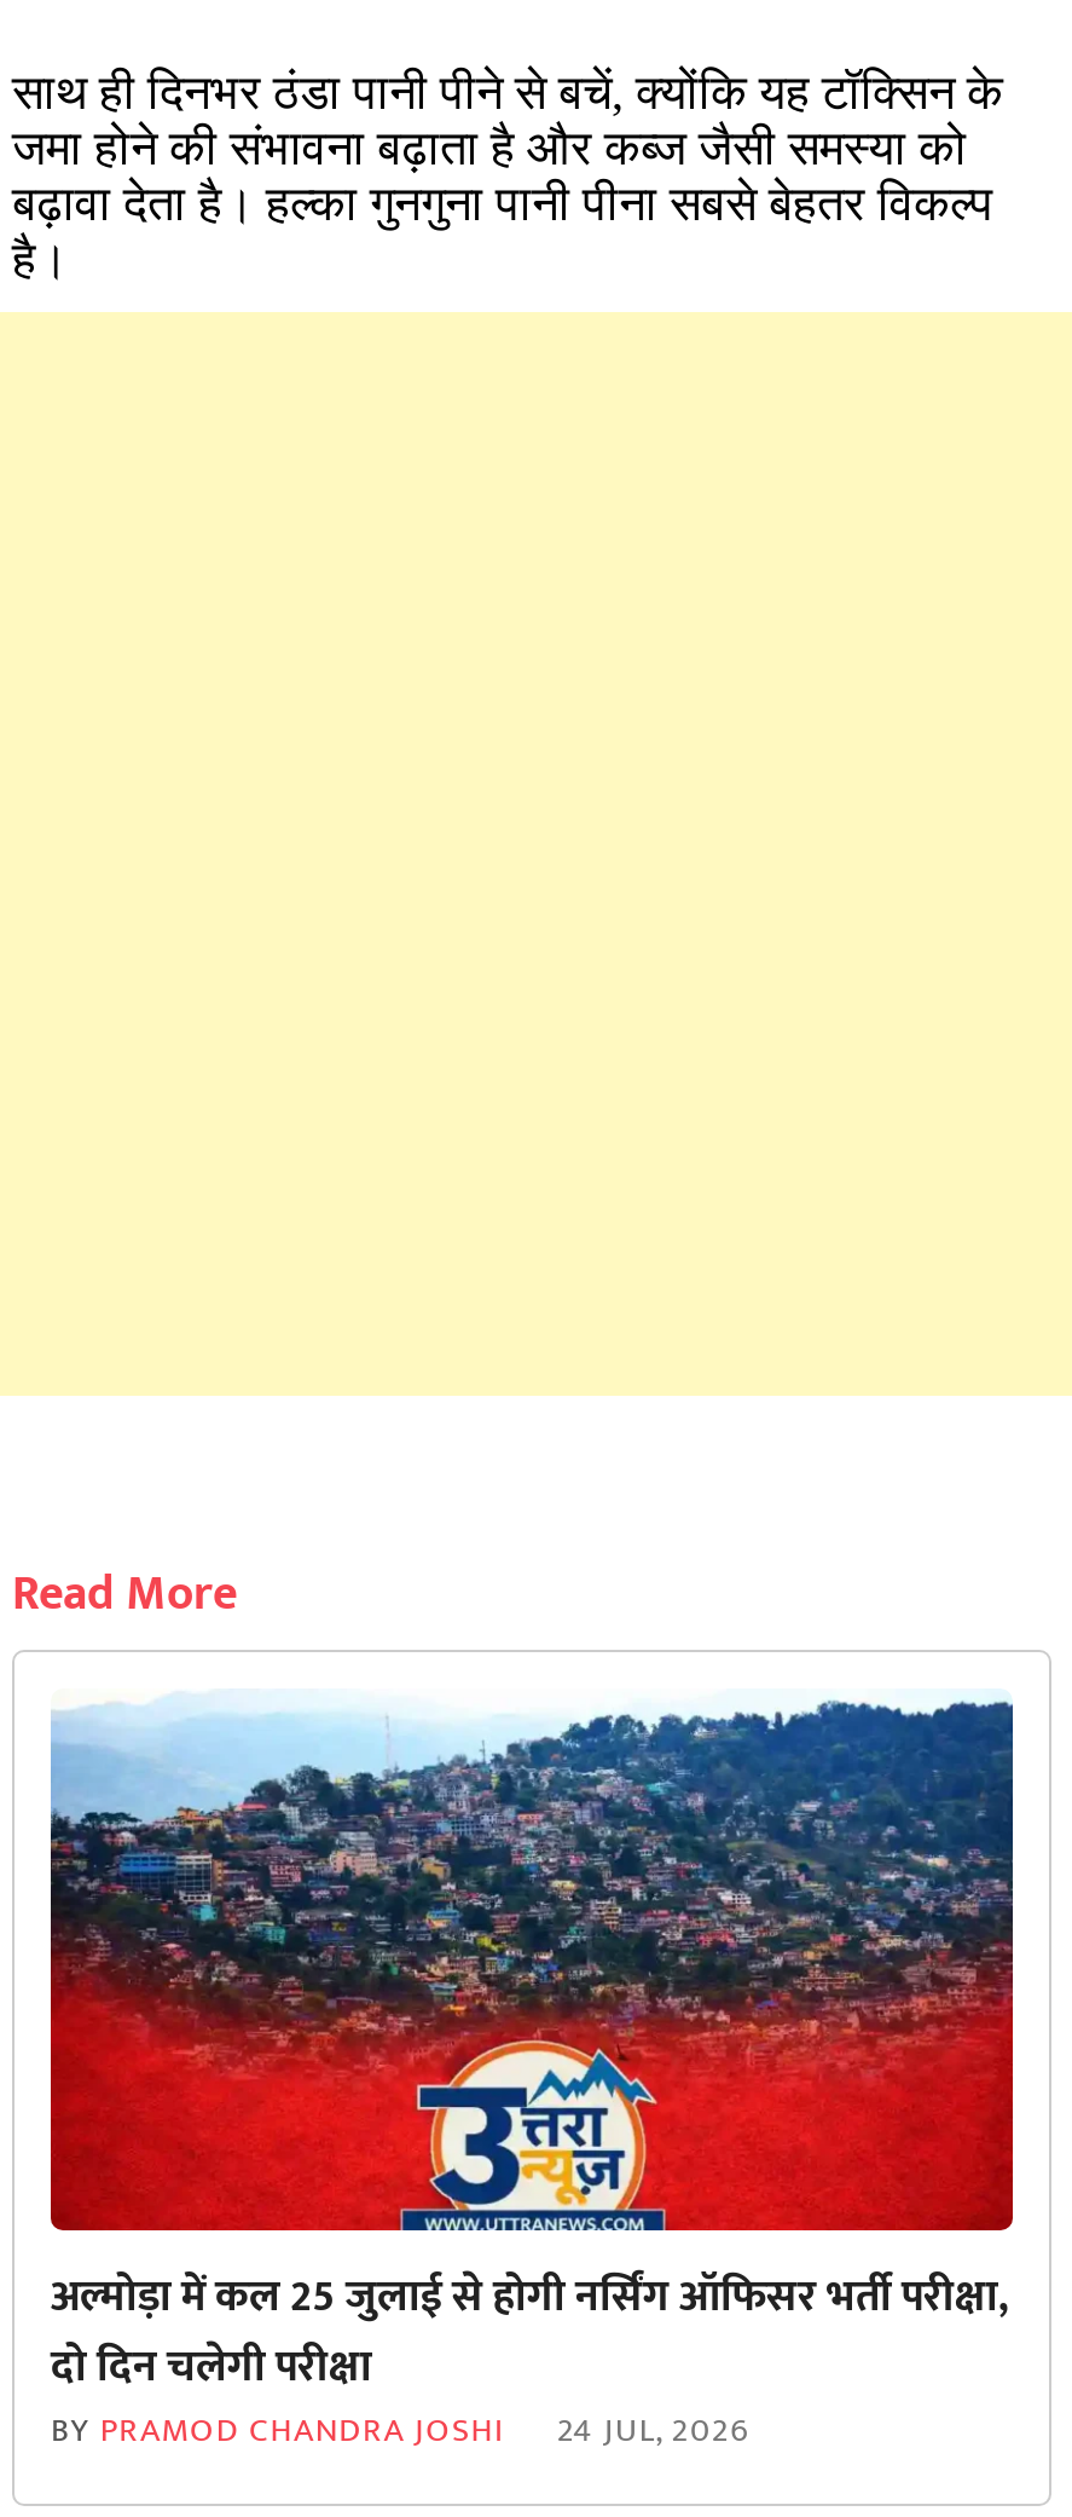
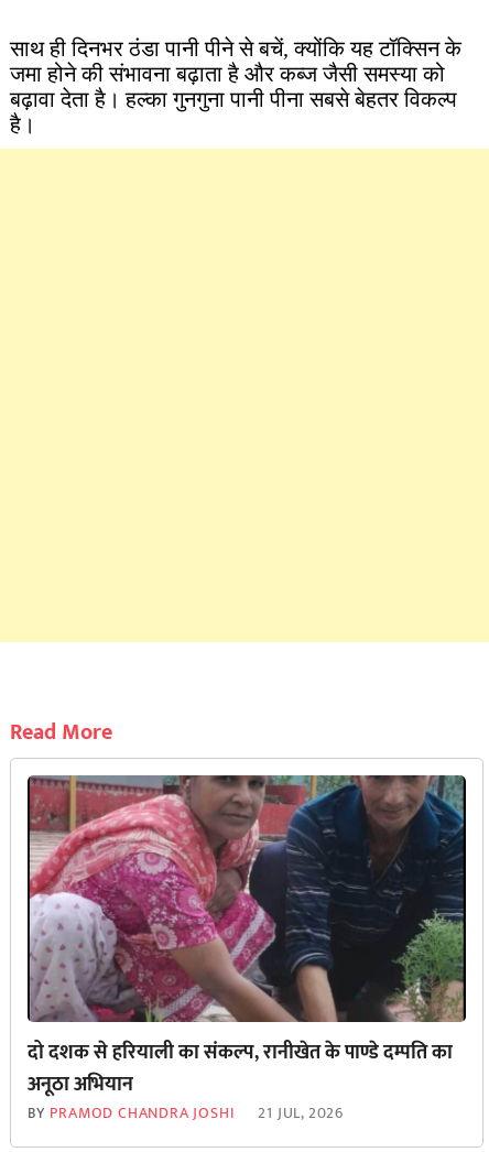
- [image]
- अल्मोड़ा में कल 25 जुलाई से होगी नर्सिंग ऑफिसर भर्ती परीक्षा,
- दो दिन चलेगी परीक्षा
+ [image]
+ दो दशक से हरियाली का संकल्प, रानीखेत के पाण्डे दम्पति का
+ अनूठा अभियान

- BY PRAMOD CHANDRA JOSHI 24 JUL, 2026
+ BY PRAMOD CHANDRA JOSHI 21 JUL, 2026
